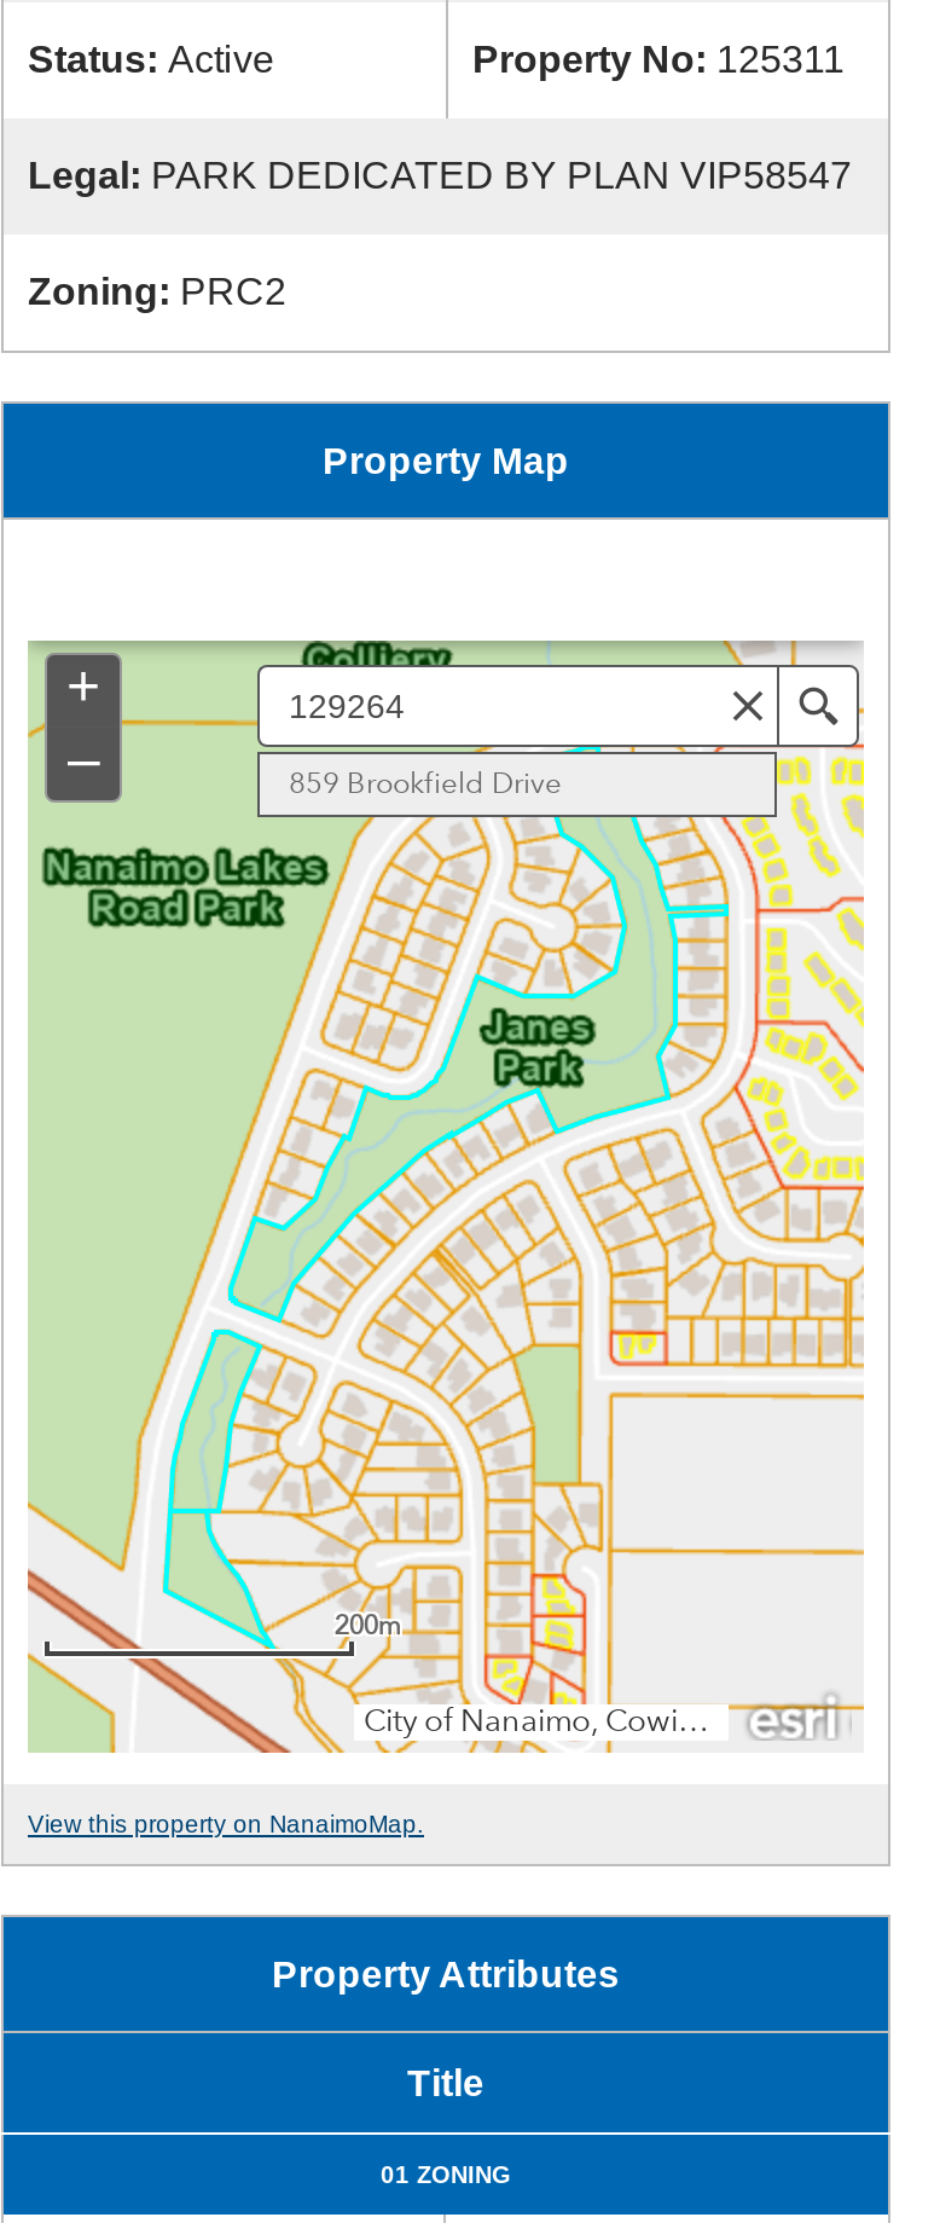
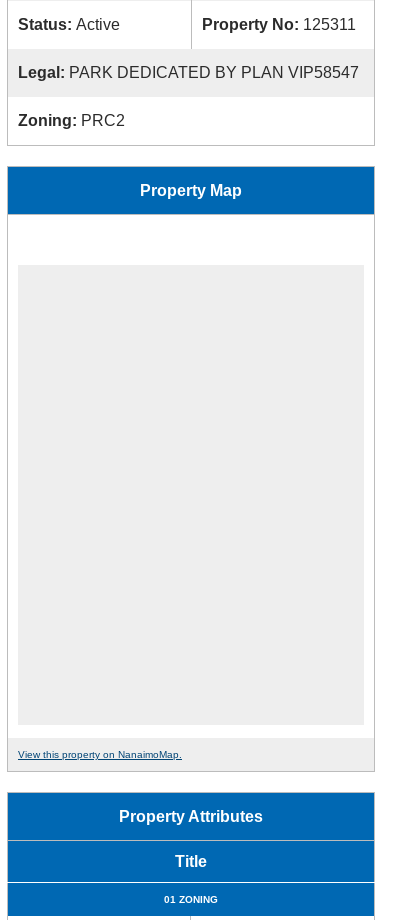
- [image]
